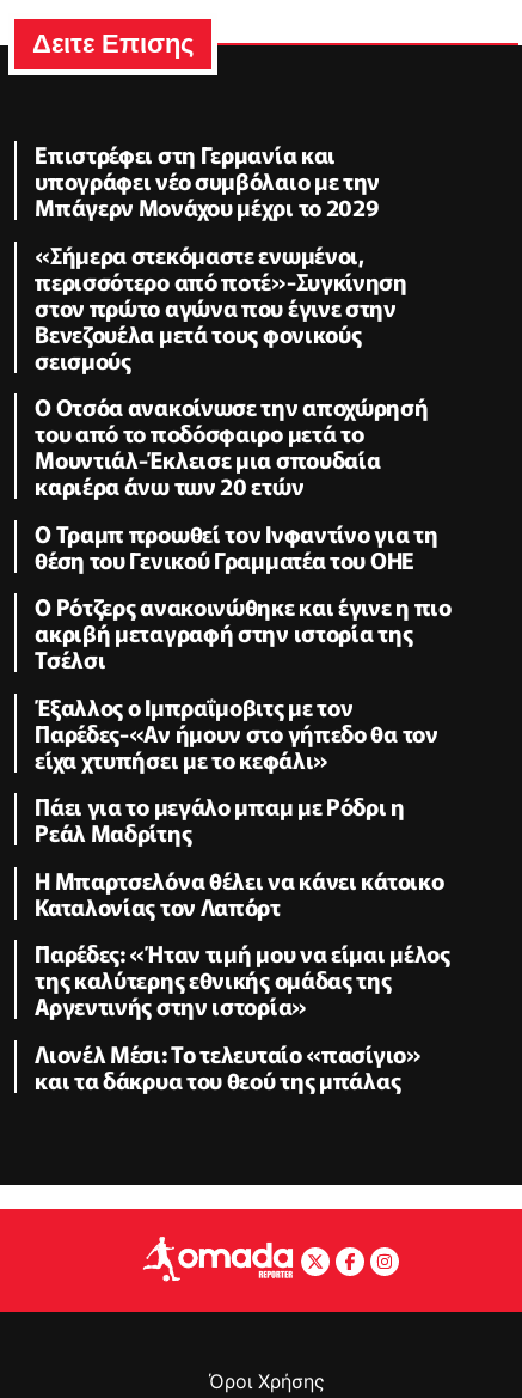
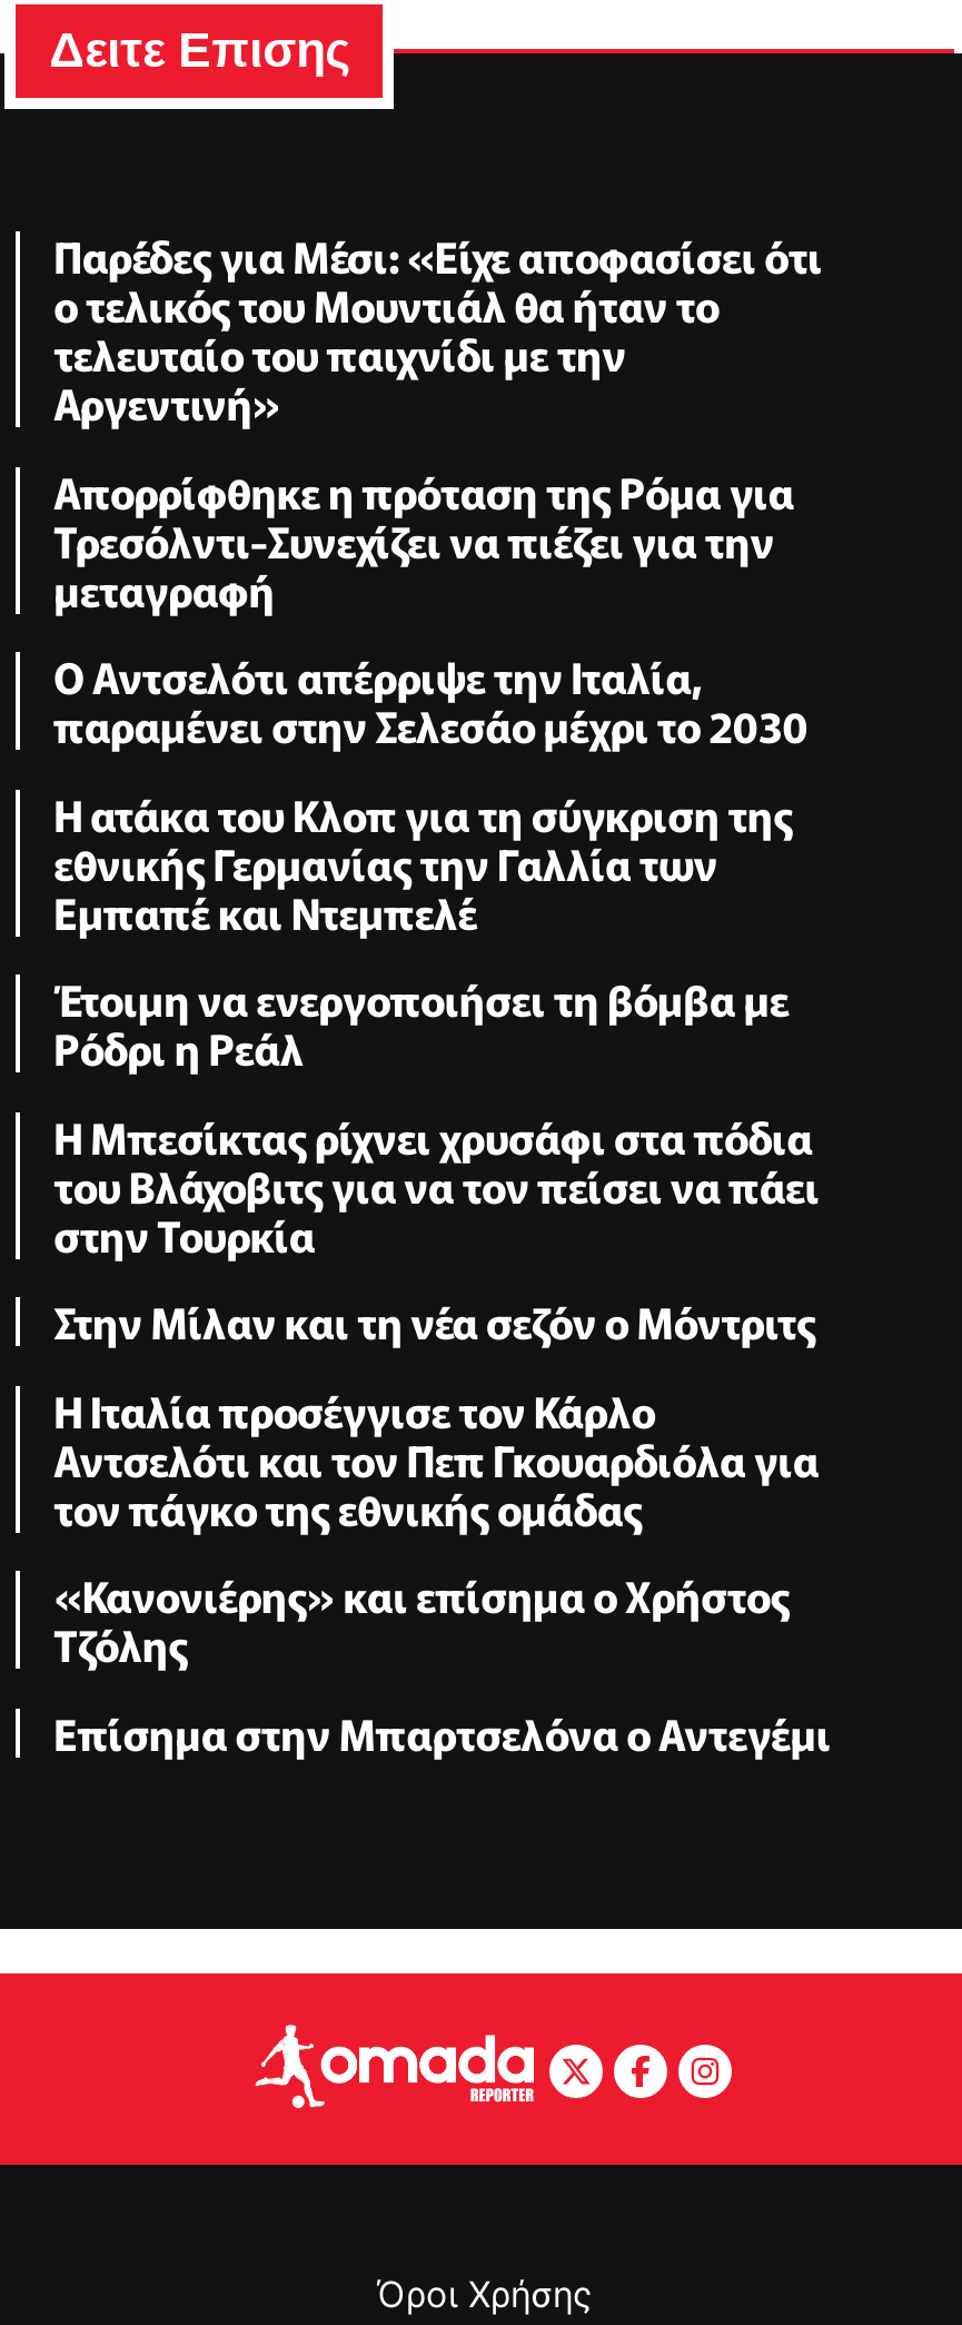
- Επιστρέφει στη Γερμανία και
- υπογράφει νέο συμβόλαιο με την
- Μπάγερν Μονάχου μέχρι το 2029
+ Παρέδες για Μέσι: «Είχε αποφασίσει ότι
+ ο τελικός του Μουντιάλ θα ήταν το
+ τελευταίο του παιχνίδι με την
+ Αργεντινή»

- «Σήμερα στεκόμαστε ενωμένοι,
- περισσότερο από ποτέ»-Συγκίνηση
- στον πρώτο αγώνα που έγινε στην
- Βενεζουέλα μετά τους φονικούς
- σεισμούς
+ Απορρίφθηκε η πρόταση της Ρόμα για
+ Τρεσόλντι-Συνεχίζει να πιέζει για την
+ μεταγραφή

- Ο Οτσόα ανακοίνωσε την αποχώρησή
- του από το ποδόσφαιρο μετά το
- Μουντιάλ-Έκλεισε μια σπουδαία
- καριέρα άνω των 20 ετών
+ Ο Αντσελότι απέρριψε την Ιταλία,
+ παραμένει στην Σελεσάο μέχρι το 2030

- Ο Τραμπ προωθεί τον Ινφαντίνο για τη
- θέση του Γενικού Γραμματέα του ΟΗΕ
+ Η ατάκα του Κλοπ για τη σύγκριση της
+ εθνικής Γερμανίας την Γαλλία των
+ Εμπαπέ και Ντεμπελέ

- Ο Ρότζερς ανακοινώθηκε και έγινε η πιο
- ακριβή μεταγραφή στην ιστορία της
- Τσέλσι
+ Έτοιμη να ενεργοποιήσει τη βόμβα με
+ Ρόδρι η Ρεάλ

- Έξαλλος ο Ιμπραΐμοβιτς με τον
- Παρέδες-«Αν ήμουν στο γήπεδο θα τον
- είχα χτυπήσει με το κεφάλι»
+ Η Μπεσίκτας ρίχνει χρυσάφι στα πόδια
+ του Βλάχοβιτς για να τον πείσει να πάει
+ στην Τουρκία

- Πάει για το μεγάλο μπαμ με Ρόδρι η
- Ρεάλ Μαδρίτης
+ Στην Μίλαν και τη νέα σεζόν ο Μόντριτς

- Η Μπαρτσελόνα θέλει να κάνει κάτοικο
- Καταλονίας τον Λαπόρτ
+ Η Ιταλία προσέγγισε τον Κάρλο
+ Αντσελότι και τον Πεπ Γκουαρδιόλα για
+ τον πάγκο της εθνικής ομάδας

- Παρέδες: «Ήταν τιμή μου να είμαι μέλος
- της καλύτερης εθνικής ομάδας της
- Αργεντινής στην ιστορία»
+ «Κανονιέρης» και επίσημα ο Χρήστος
+ Τζόλης

- Λιονέλ Μέσι: Το τελευταίο «πασίγιο»
- και τα δάκρυα του θεού της μπάλας
+ Επίσημα στην Μπαρτσελόνα ο Αντεγέμι
